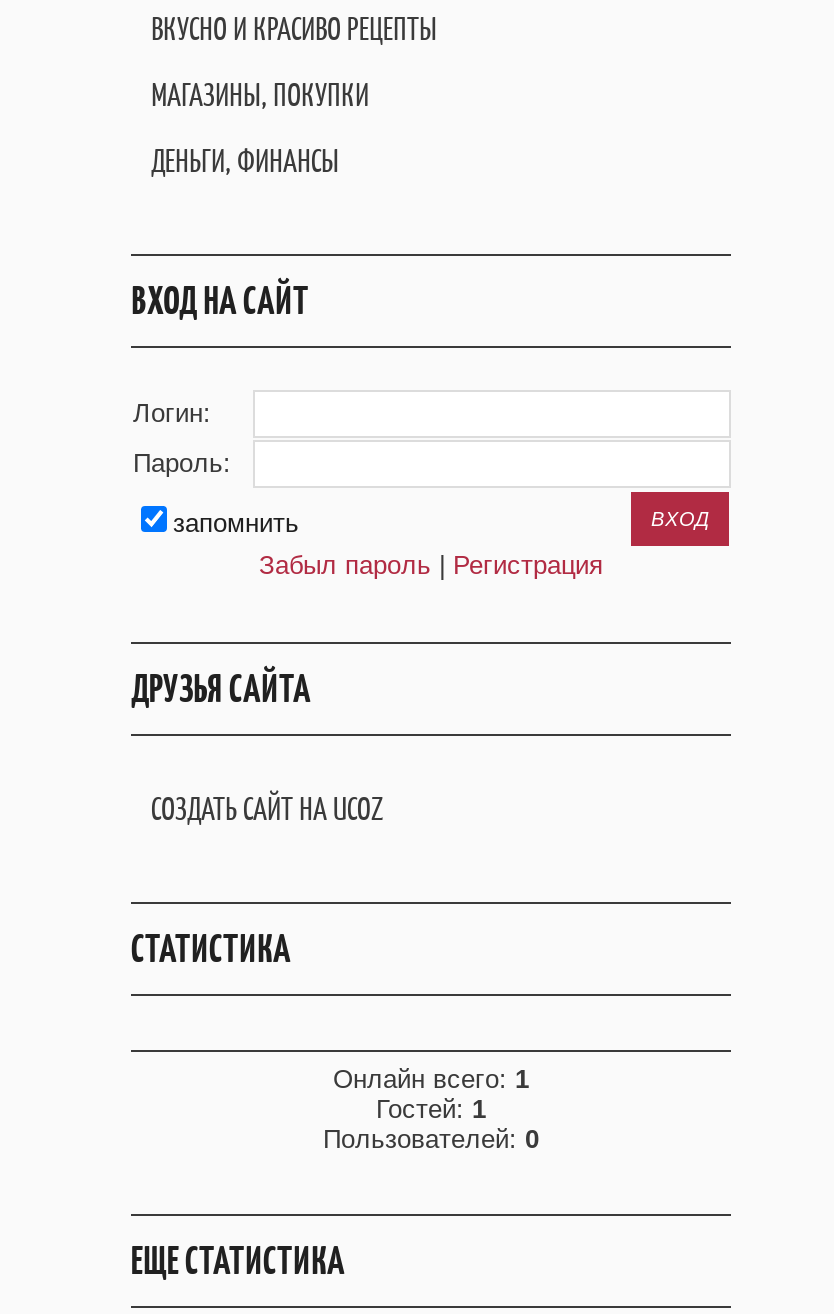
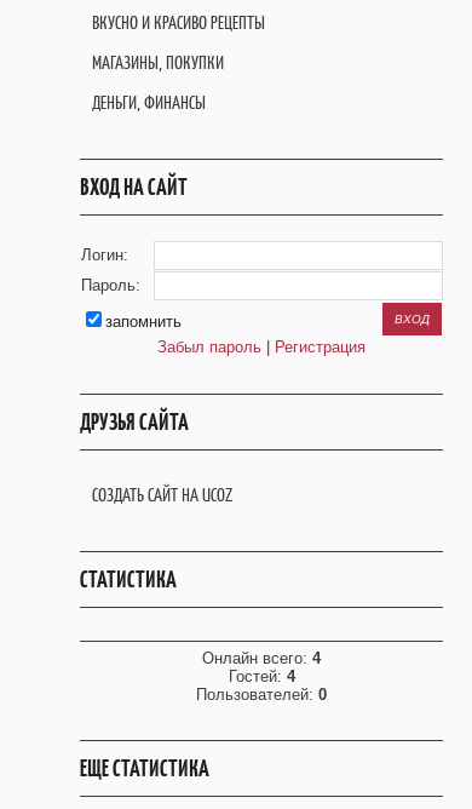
- Онлайн всего: 1
+ Онлайн всего: 4

- Гостей: 1
+ Гостей: 4
